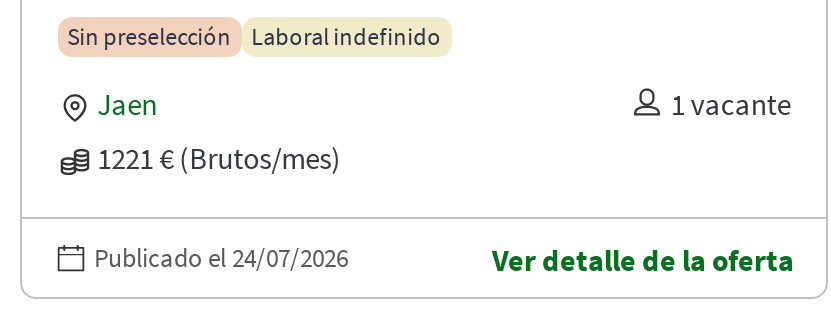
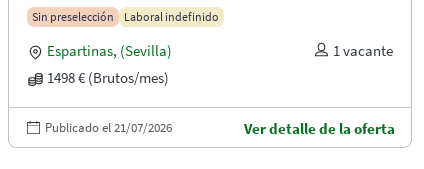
- Jaen
+ Espartinas, (Sevilla)

- 1221 € (Brutos/mes)
+ 1498 € (Brutos/mes)

- Publicado el 24/07/2026
+ Publicado el 21/07/2026
